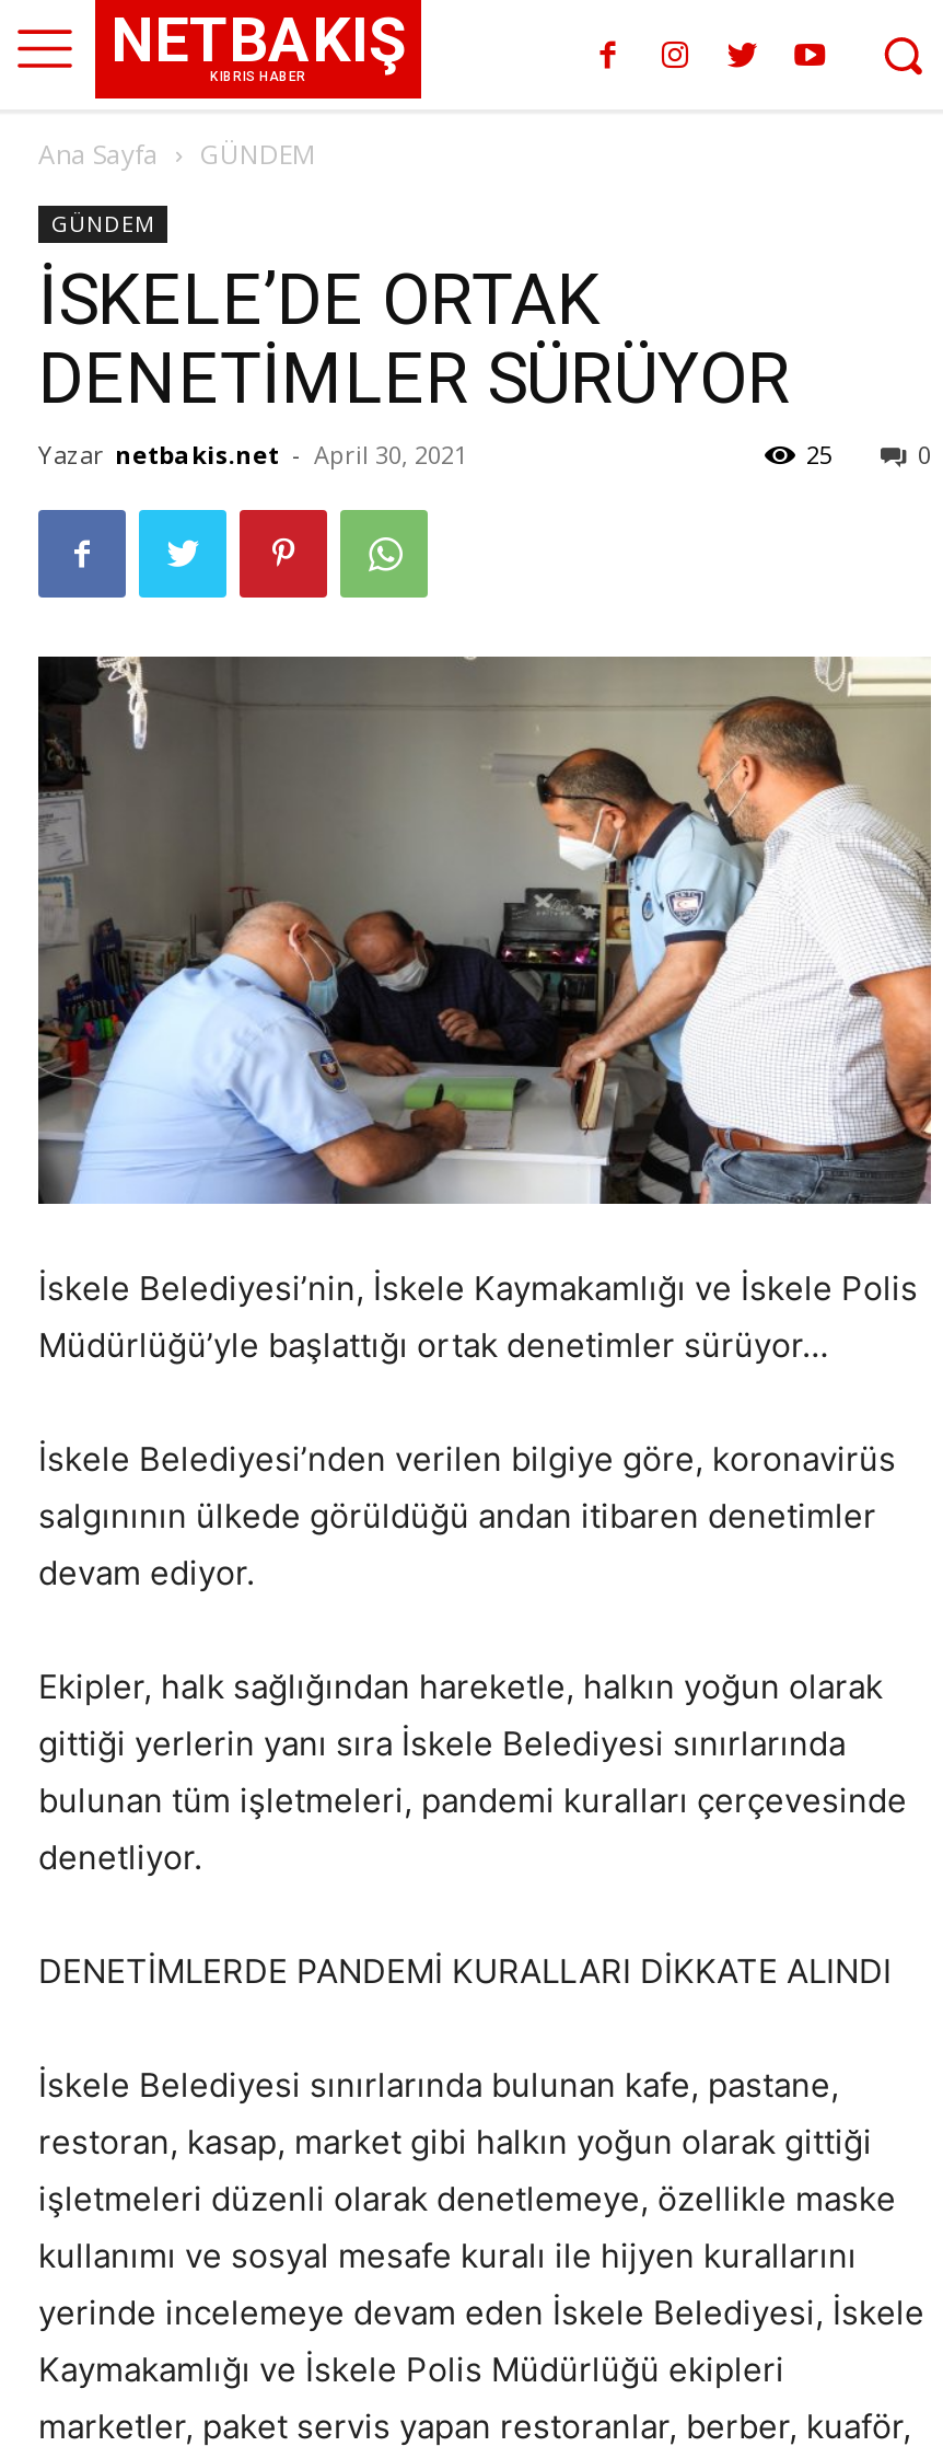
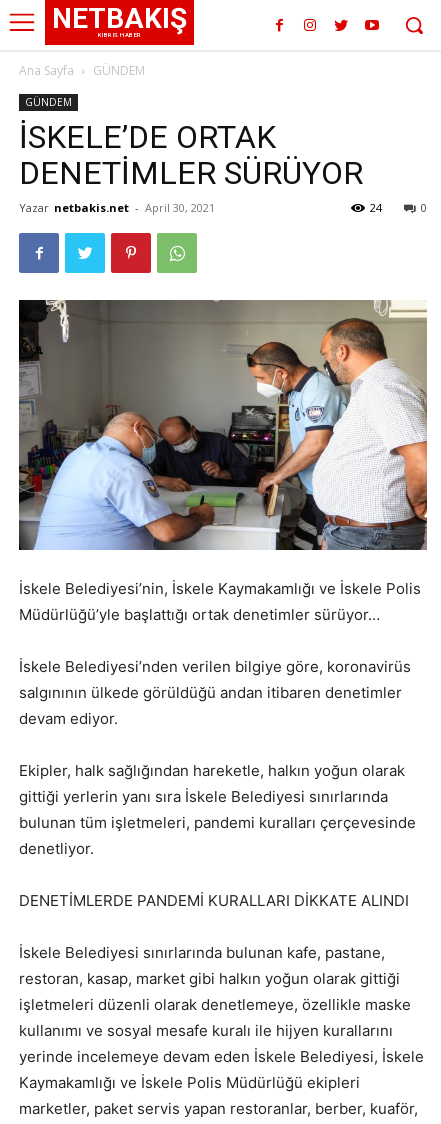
- 25
+ 24
